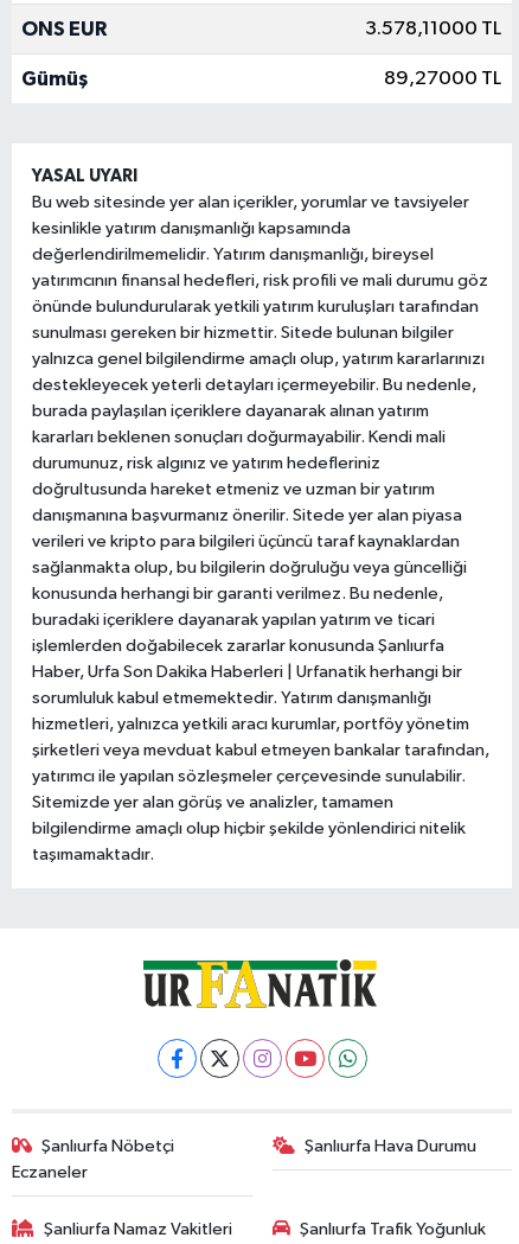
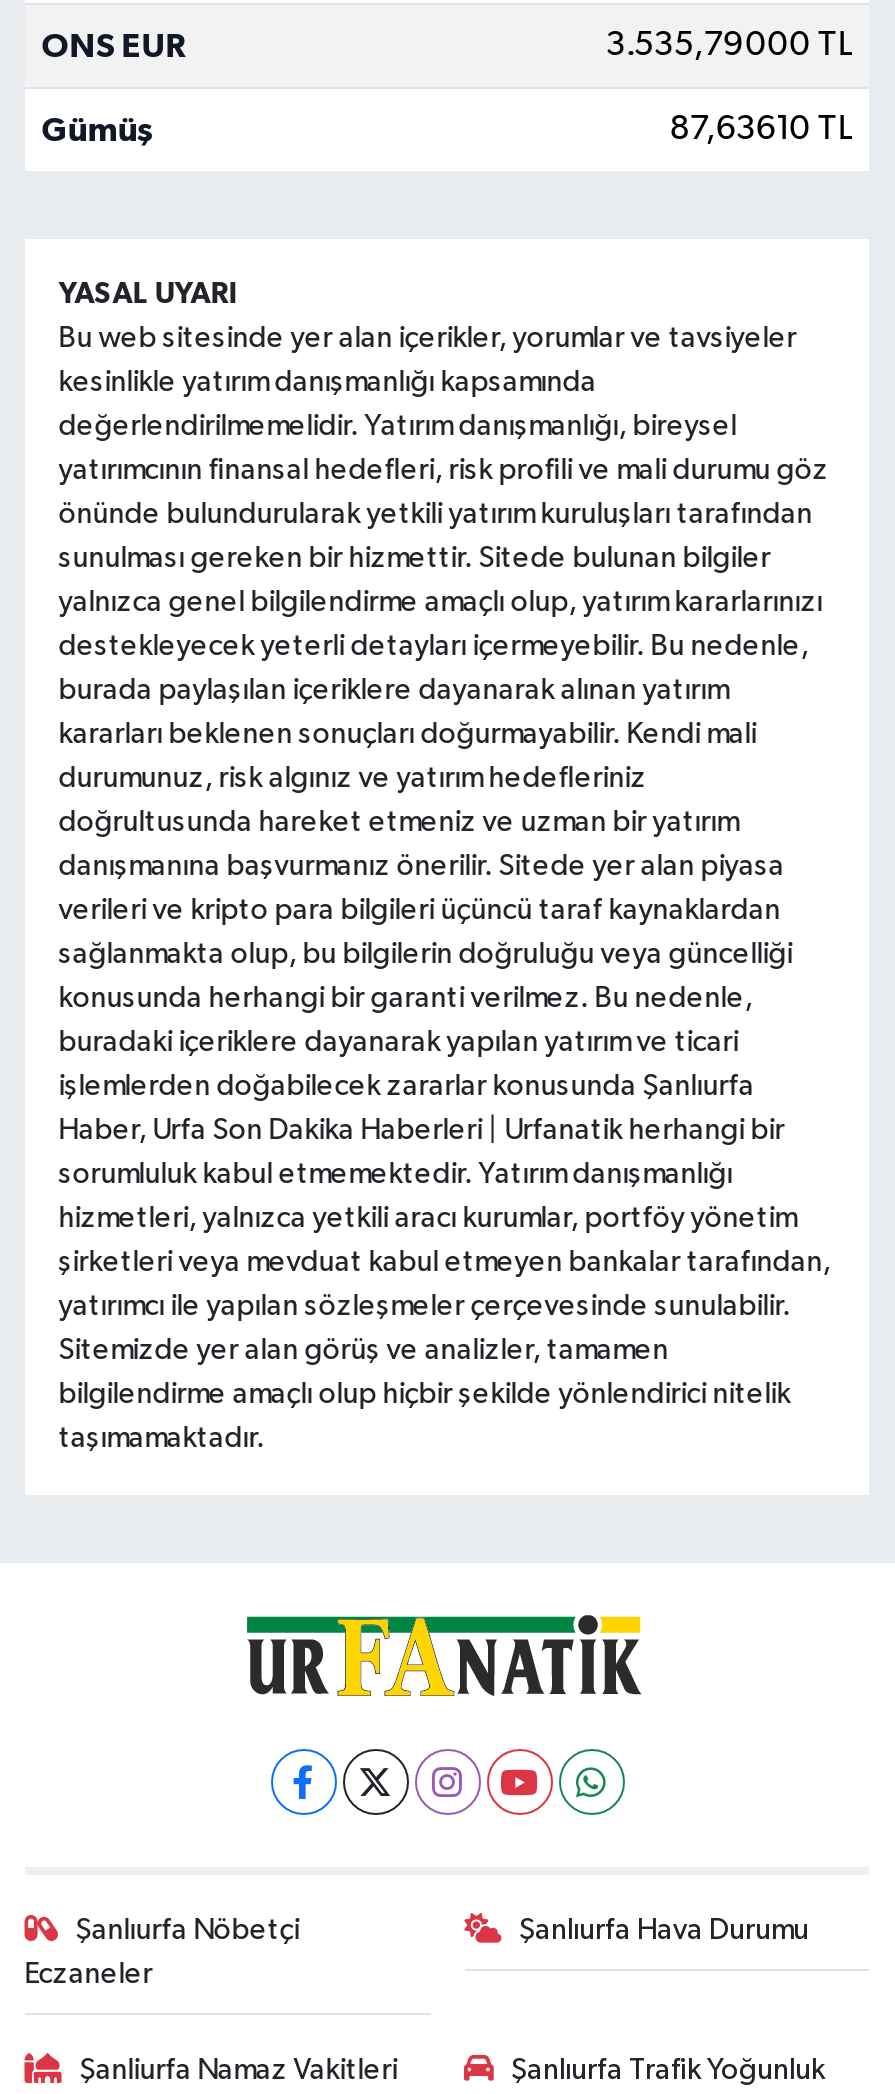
- 3.578,11000 TL
+ 3.535,79000 TL

- 89,27000 TL
+ 87,63610 TL
